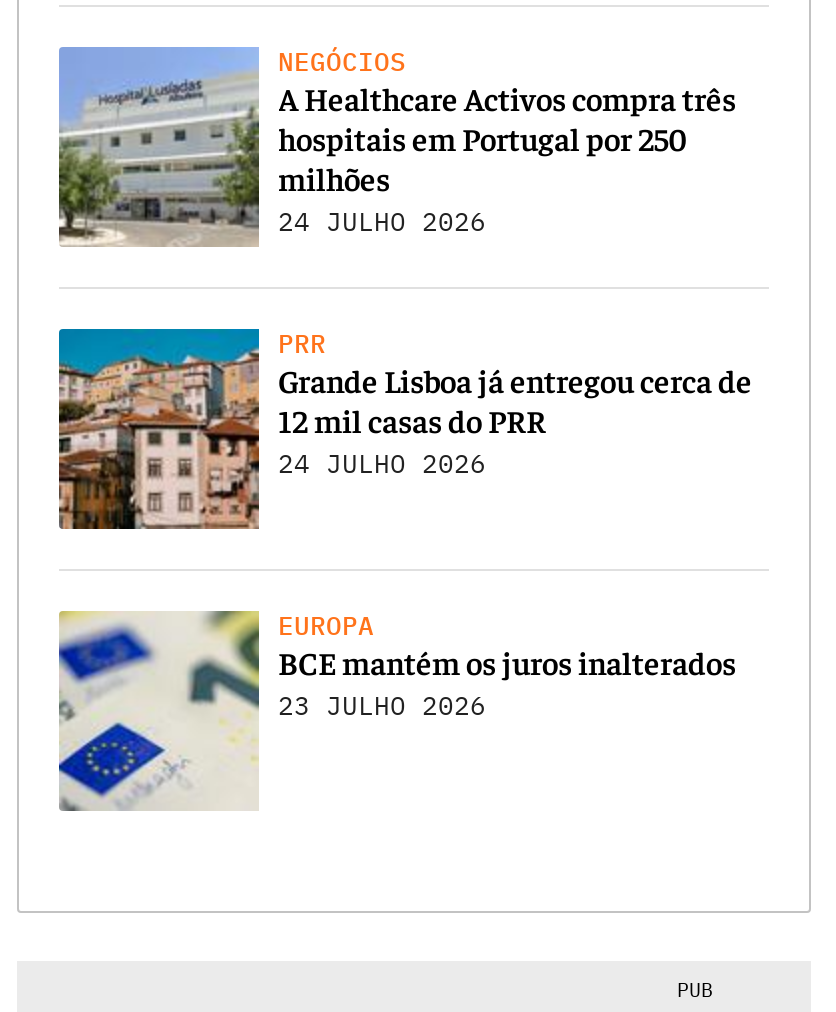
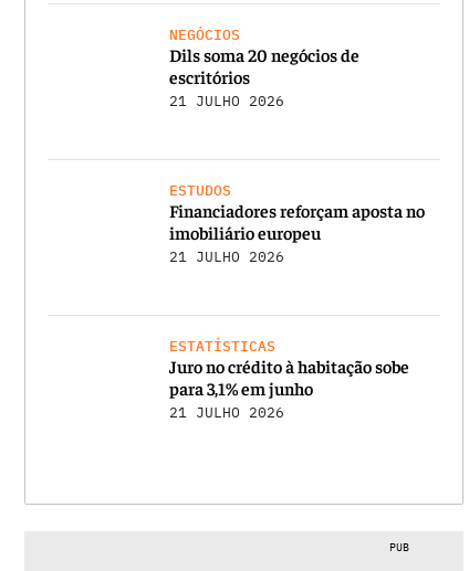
- [image]

- A Healthcare Activos compra três
- hospitais em Portugal por 250
- milhões
- 24 JULHO 2026
+ Dils soma 20 negócios de
+ escritórios
+ 21 JULHO 2026

- [image]

- PRR
- Grande Lisboa já entregou cerca de
- 12 mil casas do PRR
- 24 JULHO 2026
+ ESTUDOS
+ Financiadores reforçam aposta no
+ imobiliário europeu
+ 21 JULHO 2026

- [image]

- EUROPA
- BCE mantém os juros inalterados
- 23 JULHO 2026
+ ESTATÍSTICAS
+ Juro no crédito à habitação sobe
+ para 3,1% em junho
+ 21 JULHO 2026
